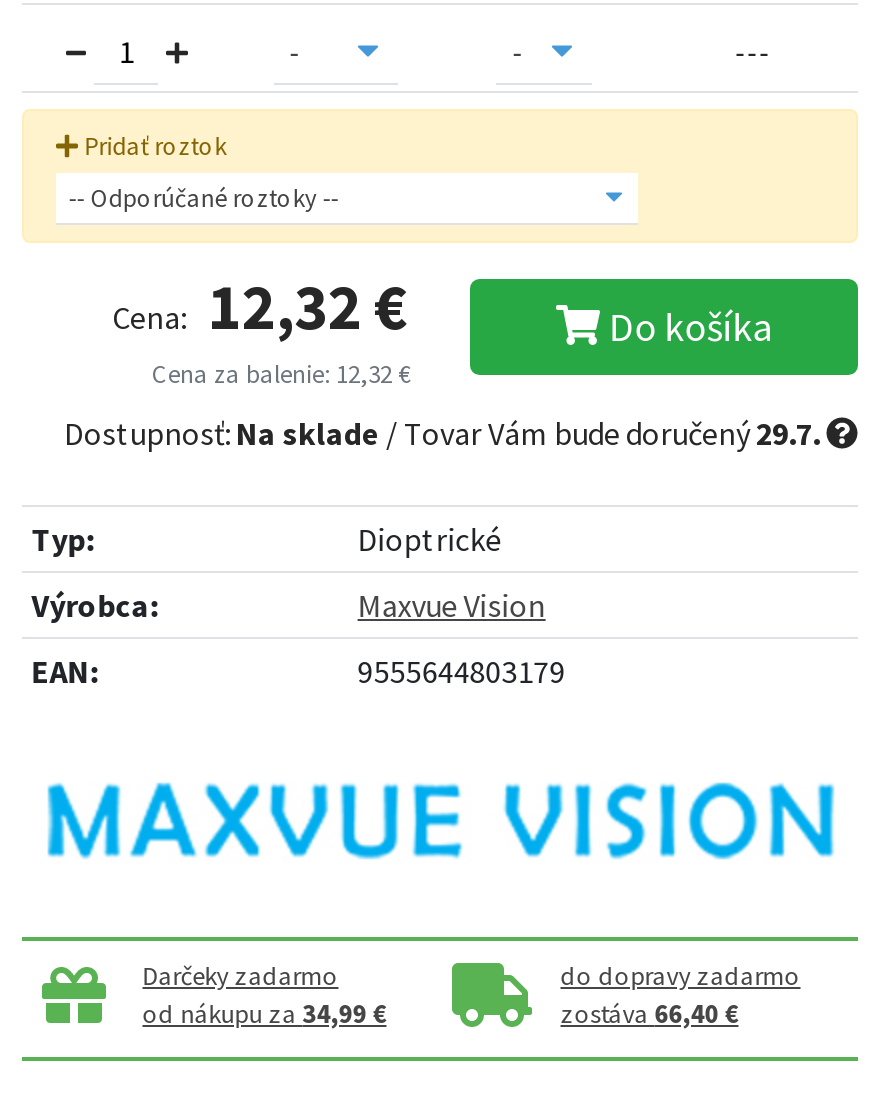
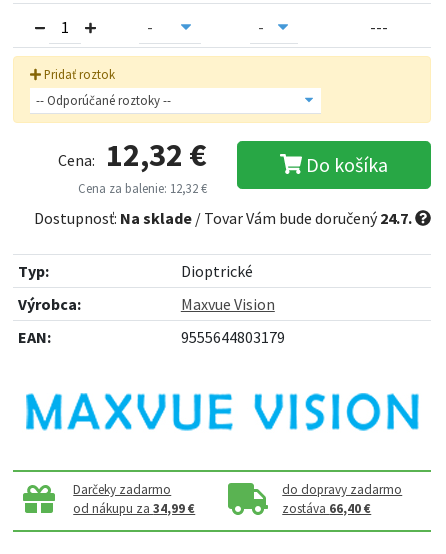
- Dostupnosť: Na sklade / Tovar Vám bude doručený29.7.
+ Dostupnosť: Na sklade / Tovar Vám bude doručený24.7.
